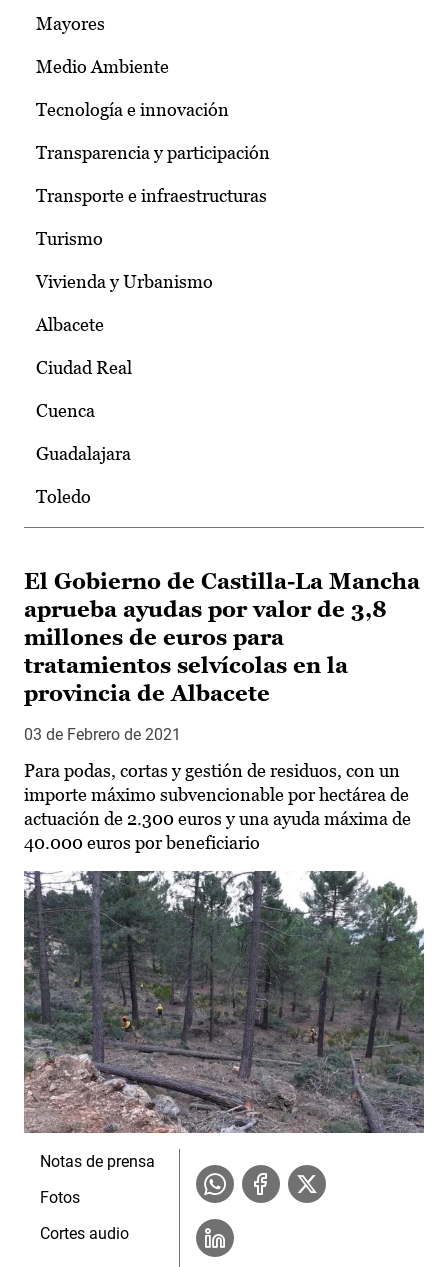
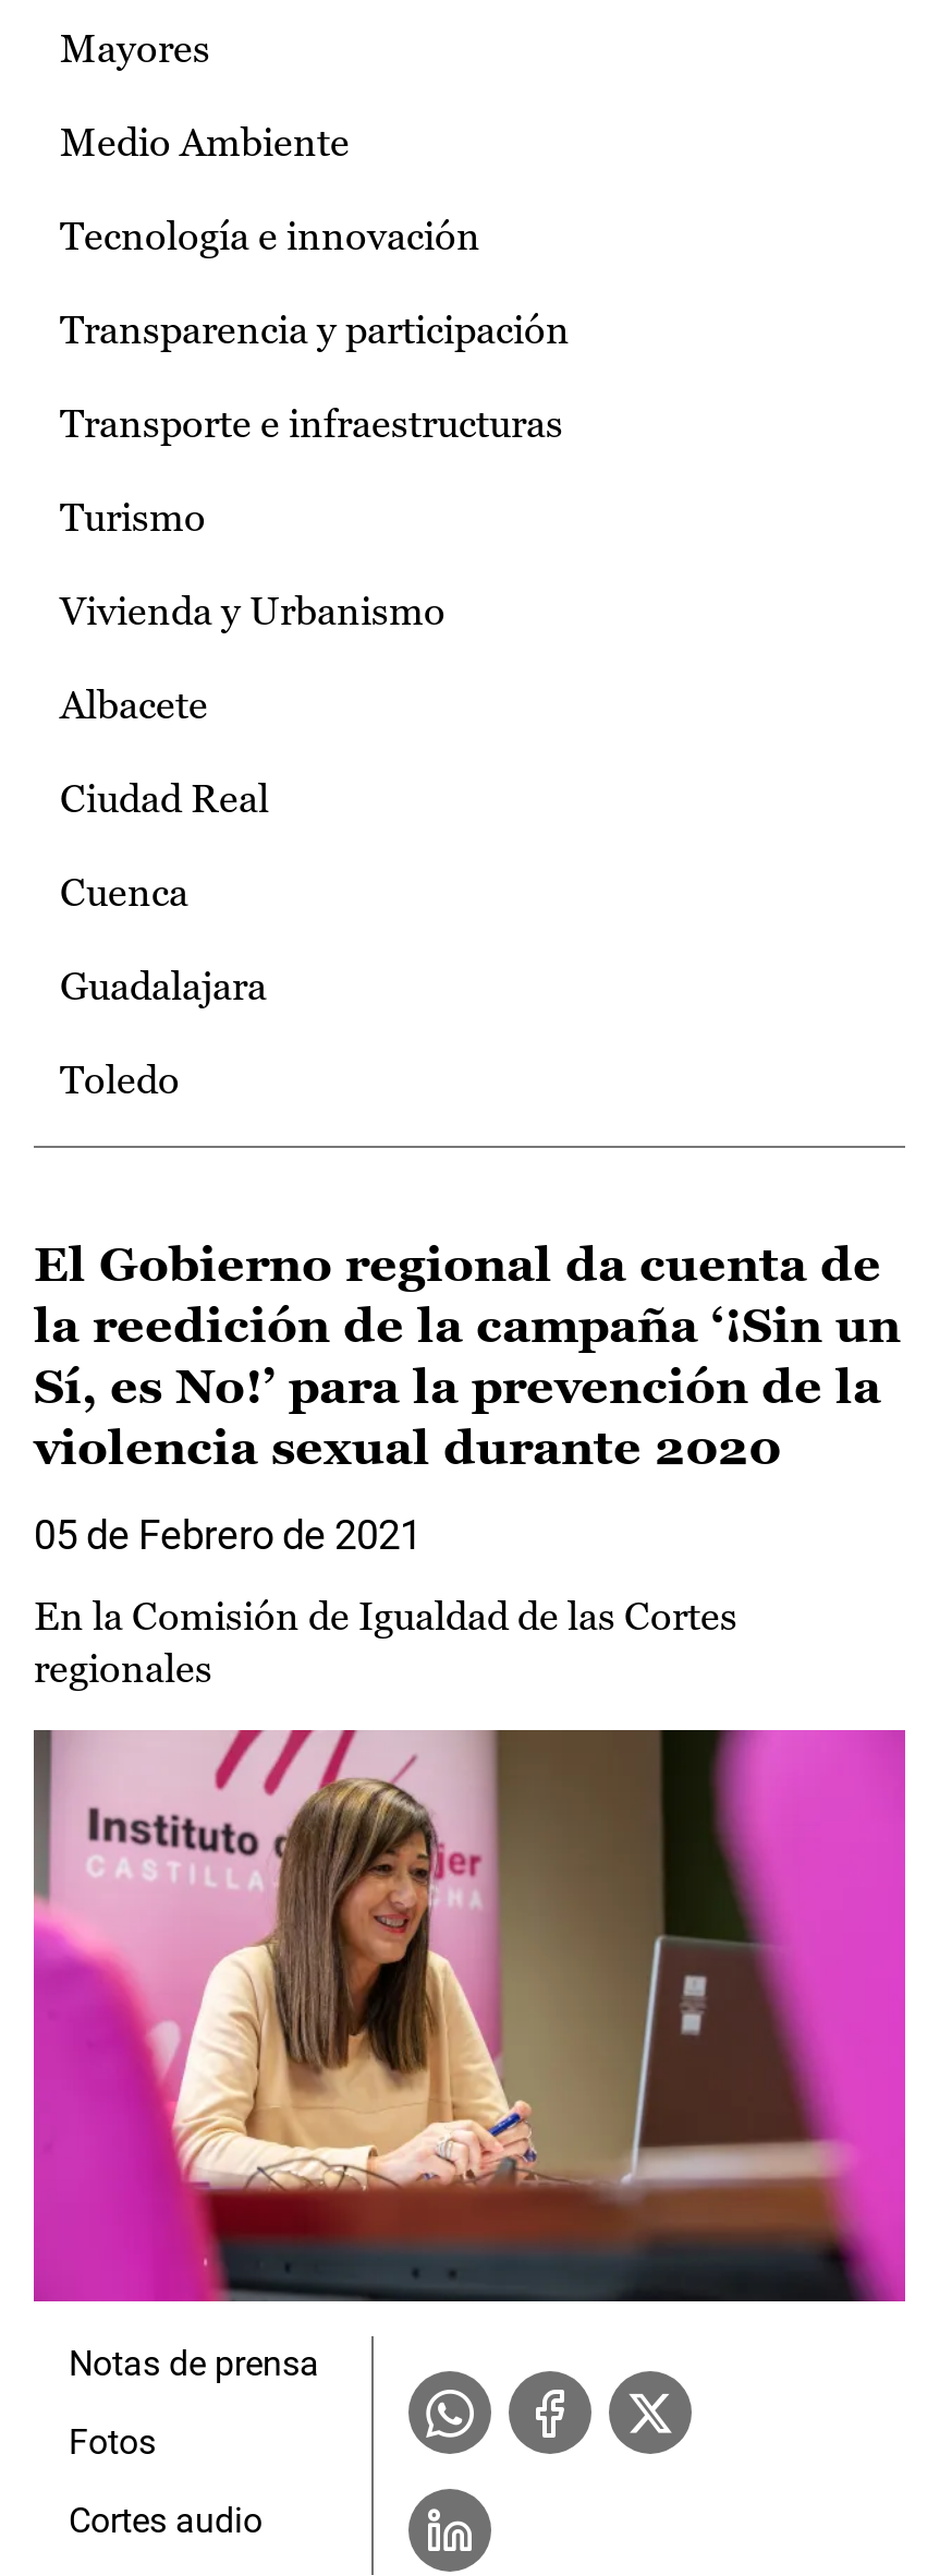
- El Gobierno de Castilla-La Mancha
- aprueba ayudas por valor de 3,8
- millones de euros para
- tratamientos selvícolas en la
- provincia de Albacete
+ El Gobierno regional da cuenta de
+ la reedición de la campaña ‘¡Sin un
+ Sí, es No!’ para la prevención de la
+ violencia sexual durante 2020

- 03 de Febrero de 2021
+ 05 de Febrero de 2021

- Para podas, cortas y gestión de residuos, con un
- importe máximo subvencionable por hectárea de
- actuación de 2.300 euros y una ayuda máxima de
- 40.000 euros por beneficiario
+ En la Comisión de Igualdad de las Cortes
+ regionales

- [image]
+ [image]
